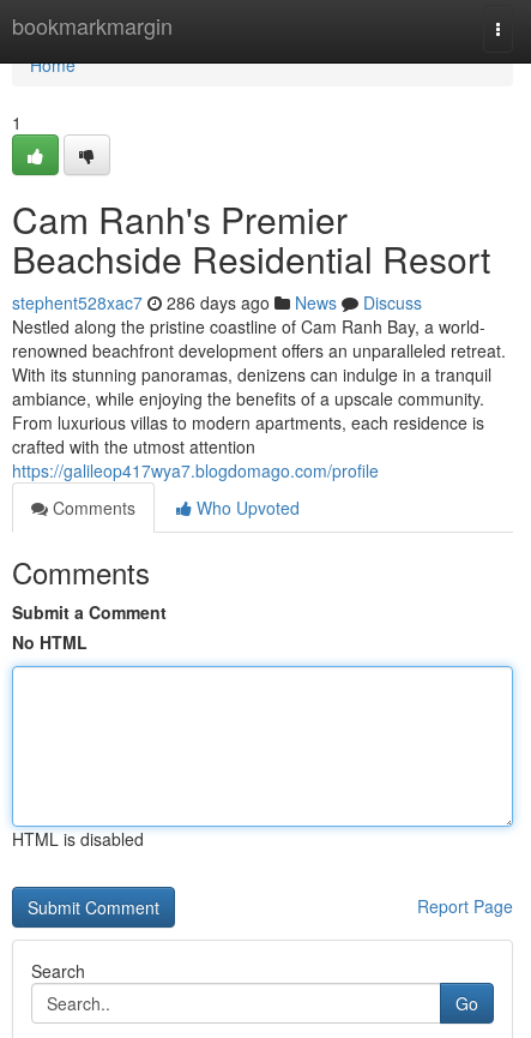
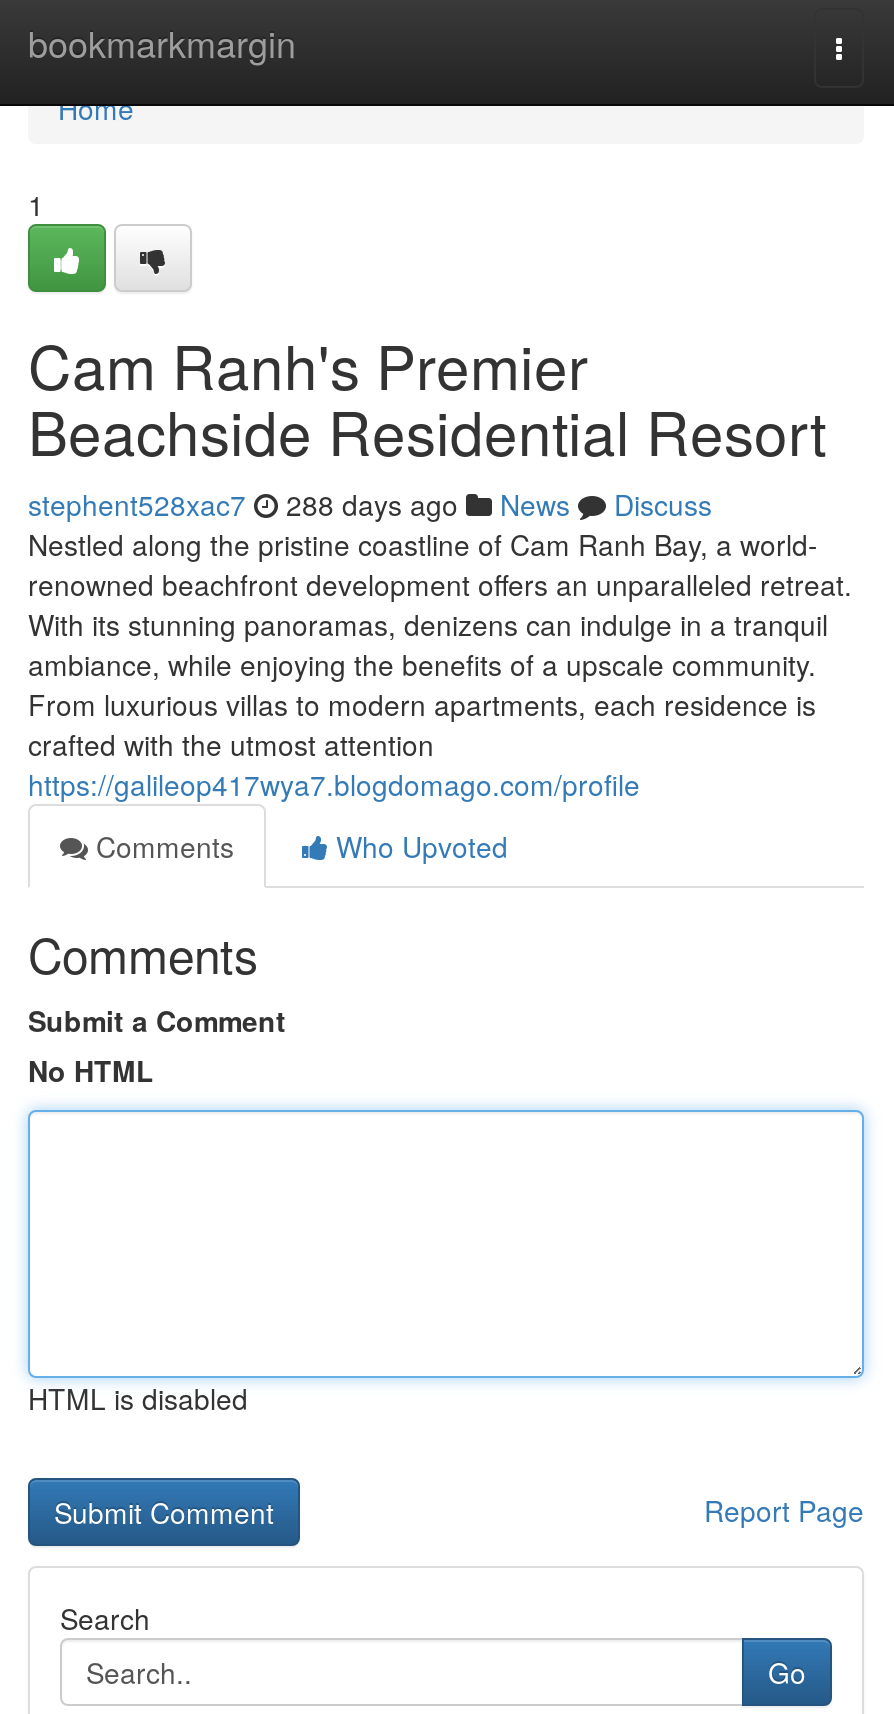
- stephent528xac7 286 days ago News Discuss
+ stephent528xac7 288 days ago News Discuss
